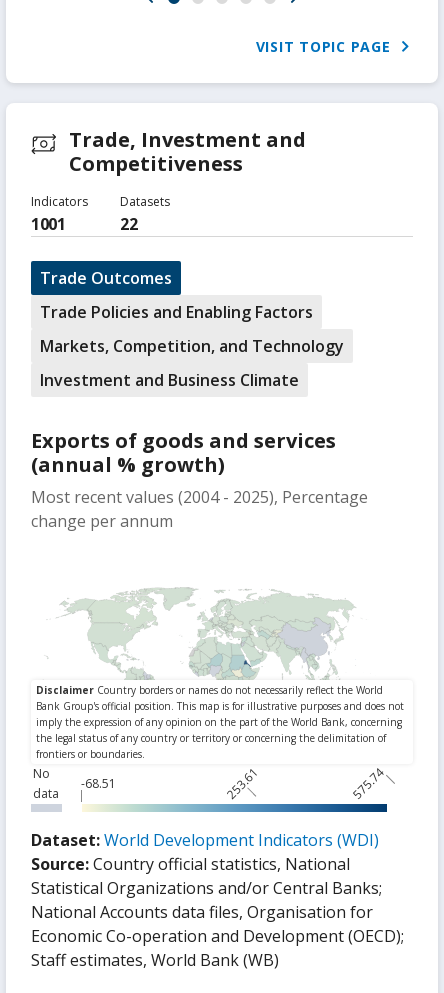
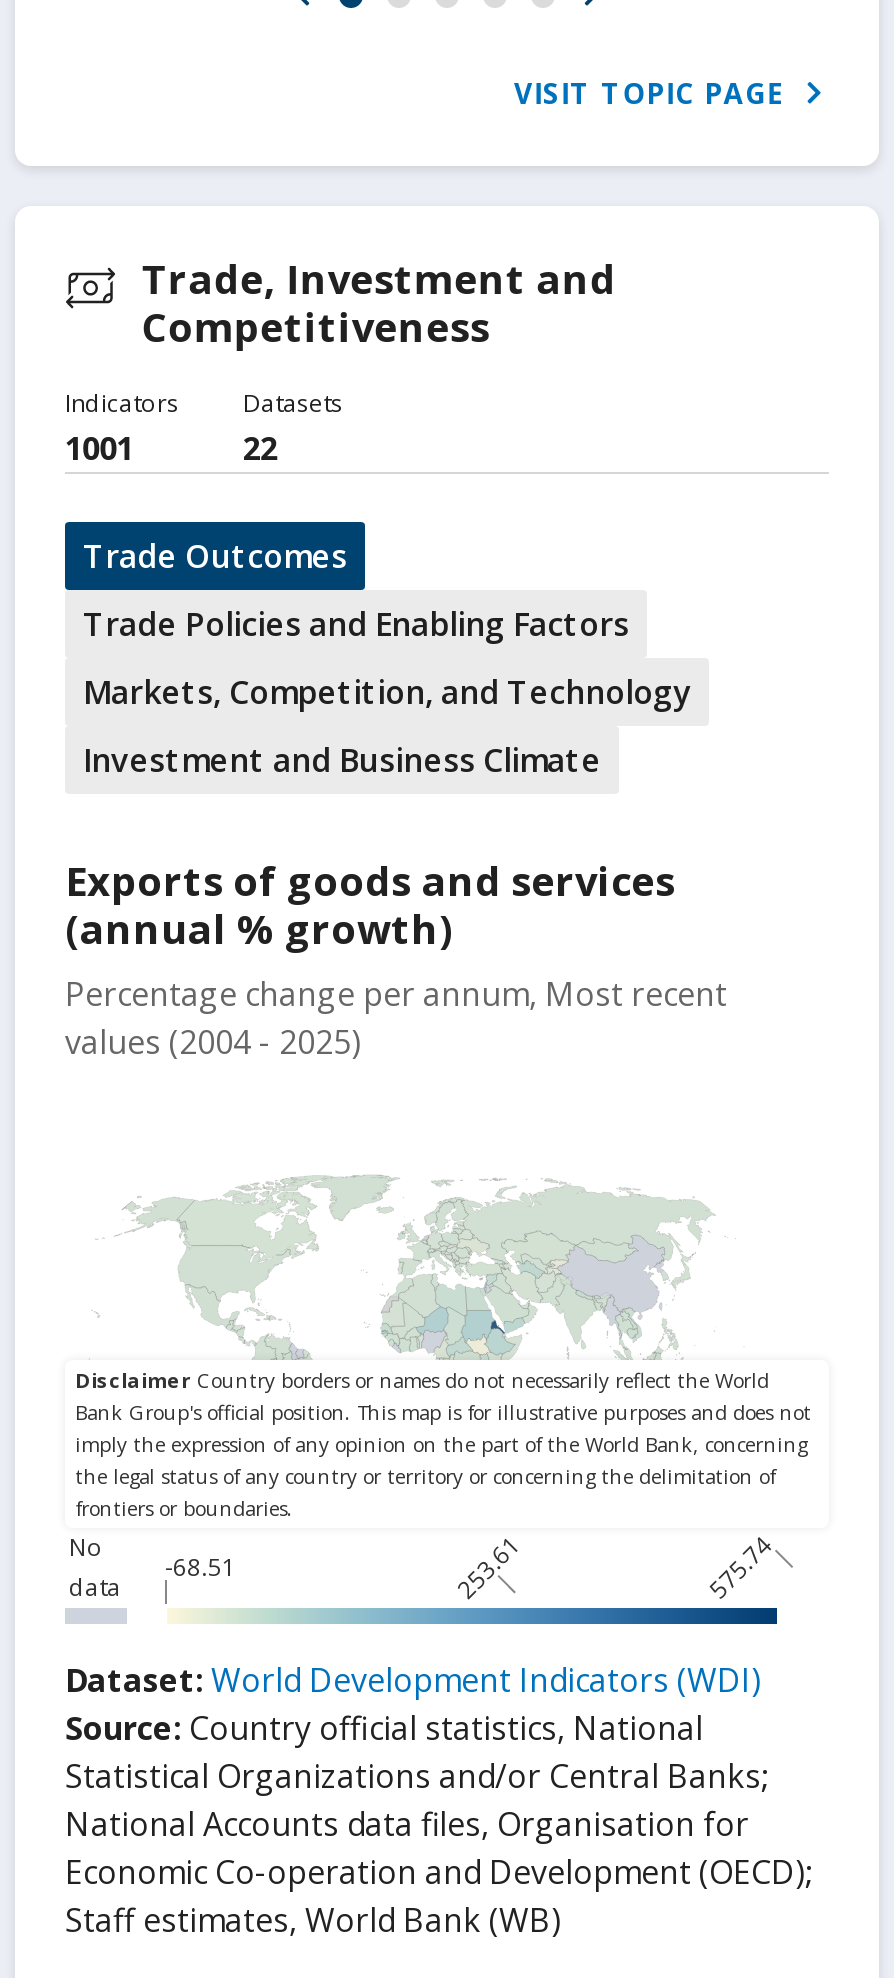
- Most recent values (2004 - 2025), Percentage
- change per annum
+ Percentage change per annum, Most recent
+ values (2004 - 2025)
